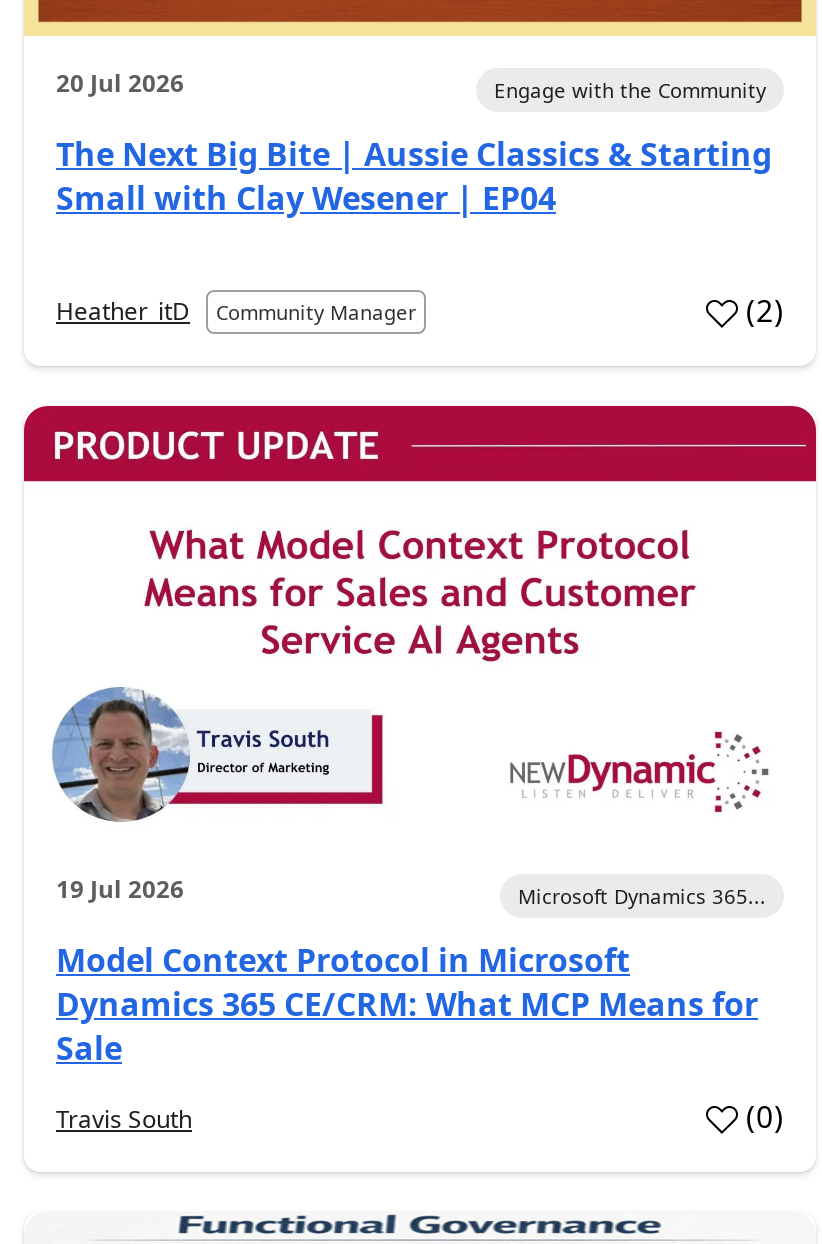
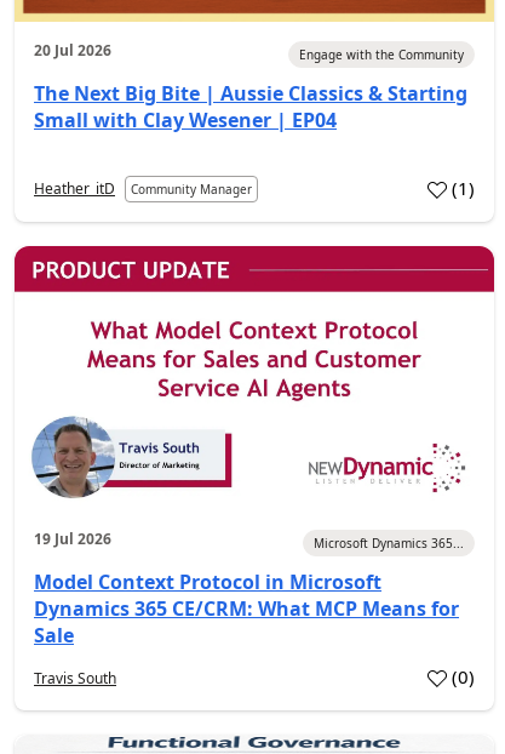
- (2)
+ (1)
